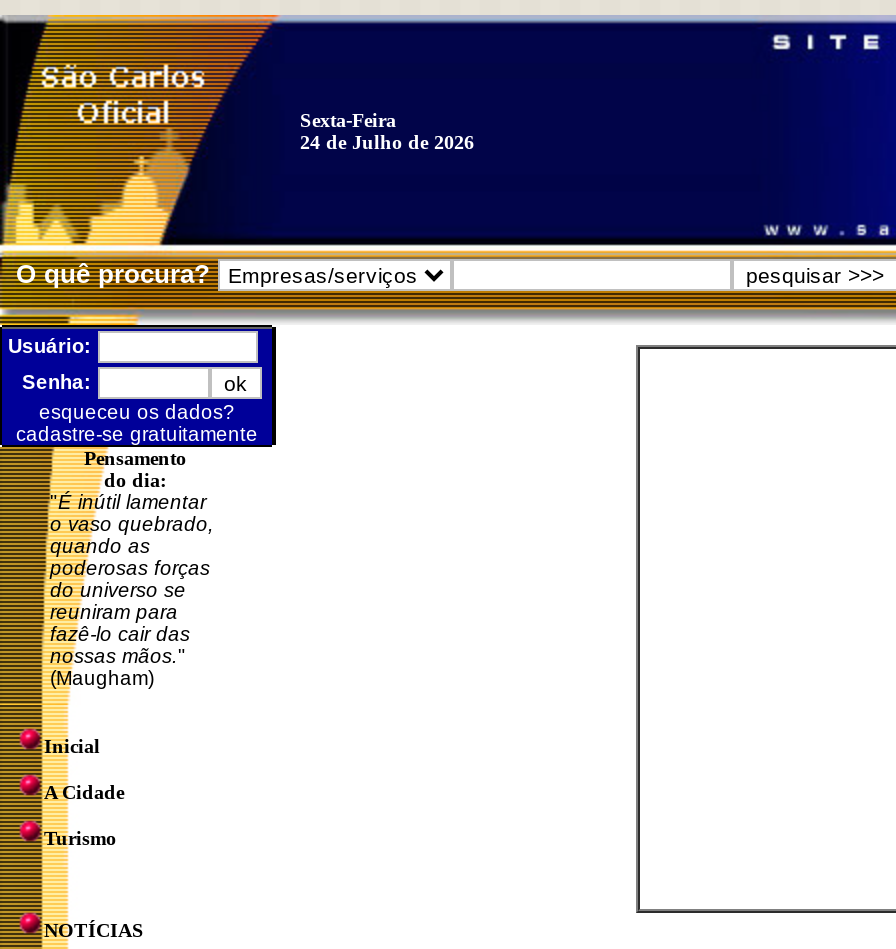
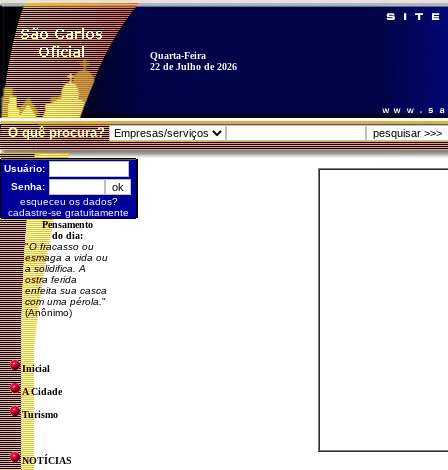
- Sexta-Feira
- 24 de Julho de 2026
+ Quarta-Feira
+ 22 de Julho de 2026

- "É inútil lamentar
- o vaso quebrado,
- quando as
- poderosas forças
- do universo se
- reuniram para
- fazê-lo cair das
- nossas mãos. "
- (Maugham)
+ "O fracasso ou
+ esmaga a vida ou
+ a solidifica. A
+ ostra ferida
+ enfeita sua casca
+ com uma pérola."
+ (Anônimo)
